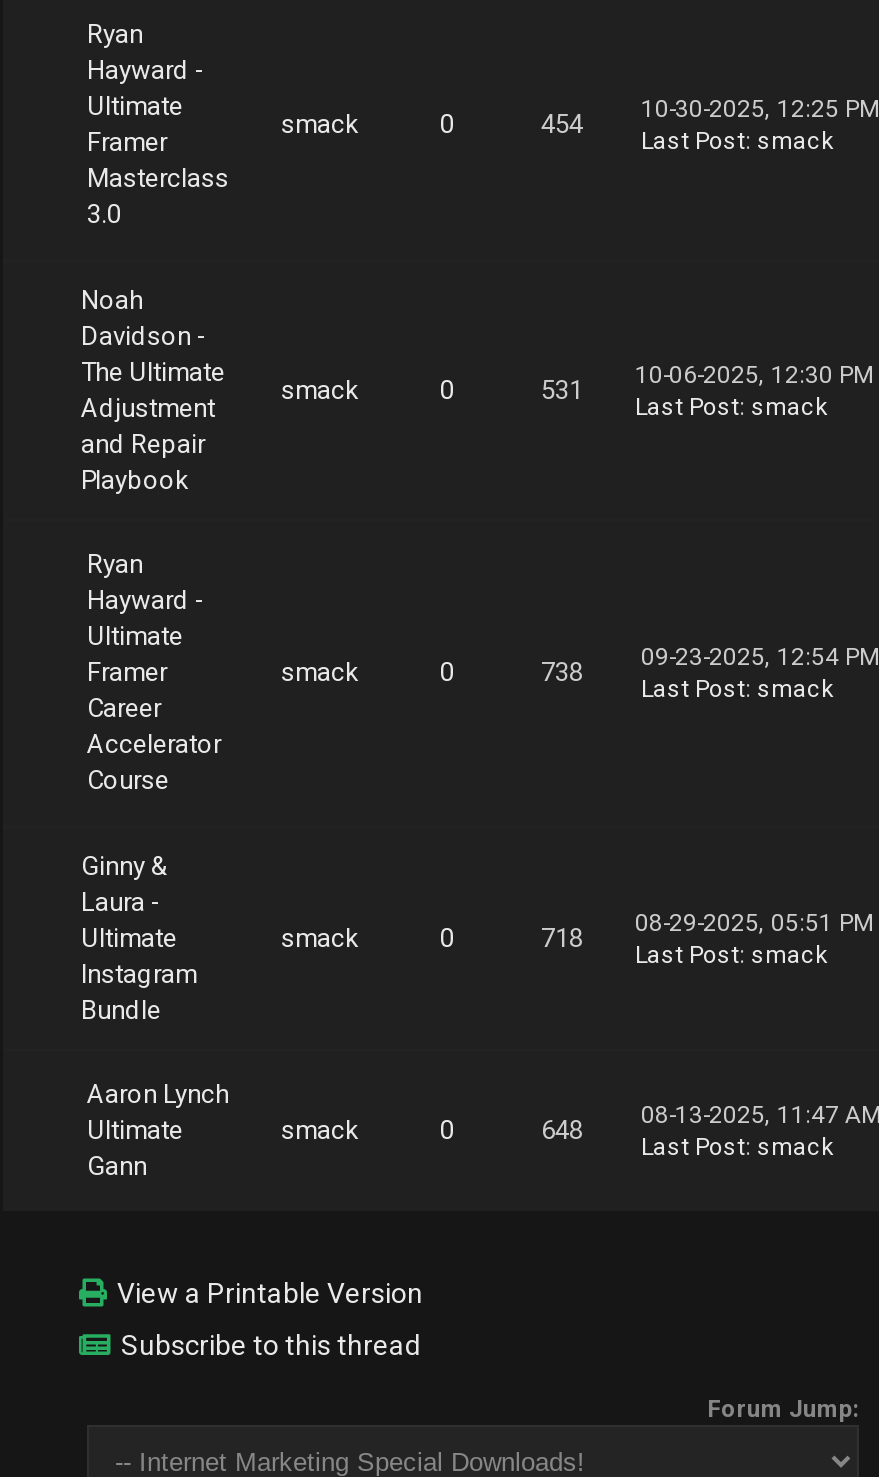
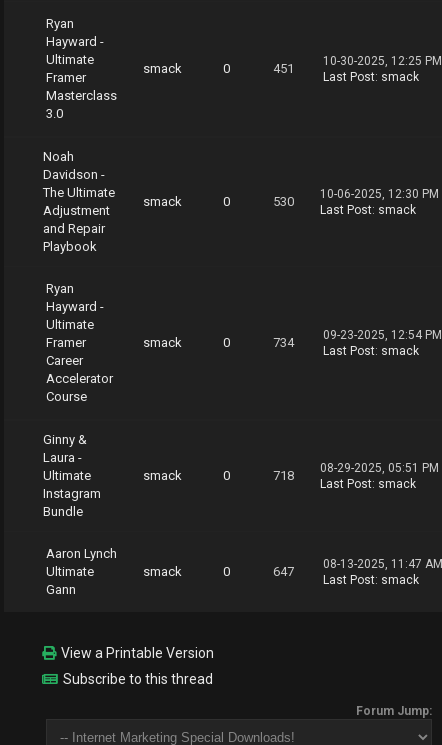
- 454
+ 451

- 531 10-06-2025, 12:30 PM
+ 530 10-06-2025, 12:30 PM

- 738
+ 734

- 648
+ 647
